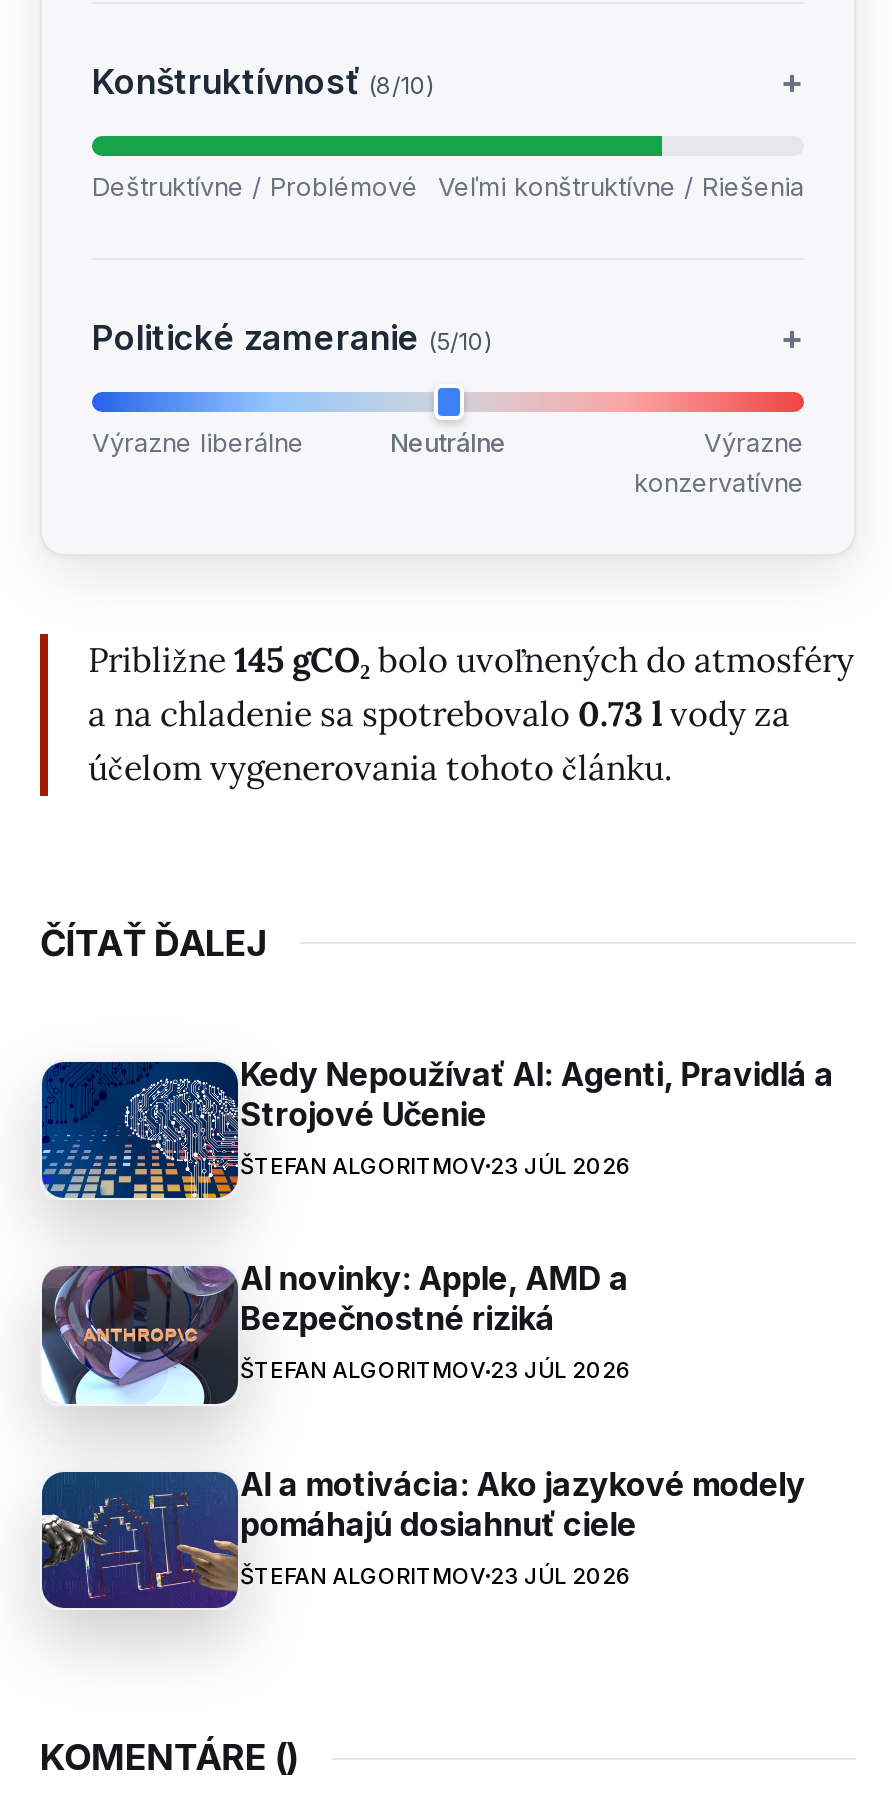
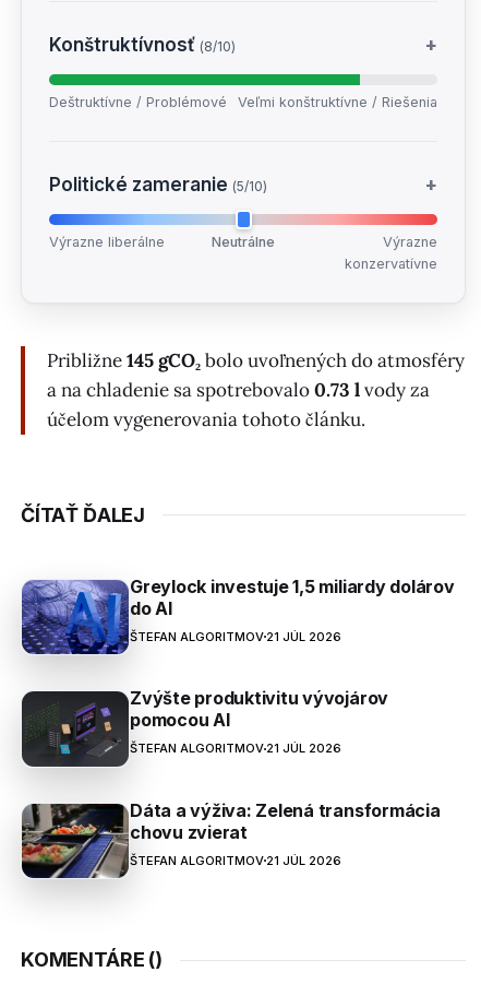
- [image]
- Kedy Nepoužívať AI: Agenti, Pravidlá a
- Strojové Učenie
- ŠTEFAN ALGORITMOV 23 JÚL 2026
+ [image]
+ Greylock investuje 1,5 miliardy dolárov
+ do AI
+ ŠTEFAN ALGORITMOV 21 JÚL 2026

- [image]
- AI novinky: Apple, AMD a
- Bezpečnostné riziká
- ŠTEFAN ALGORITMOV 23 JÚL 2026
+ [image]
+ Zvýšte produktivitu vývojárov
+ pomocou AI
+ ŠTEFAN ALGORITMOV 21 JÚL 2026

- [image]
- AI a motivácia: Ako jazykové modely
- pomáhajú dosiahnuť ciele
- ŠTEFAN ALGORITMOV 23 JÚL 2026
+ [image]
+ Dáta a výživa: Zelená transformácia
+ chovu zvierat
+ ŠTEFAN ALGORITMOV 21 JÚL 2026
